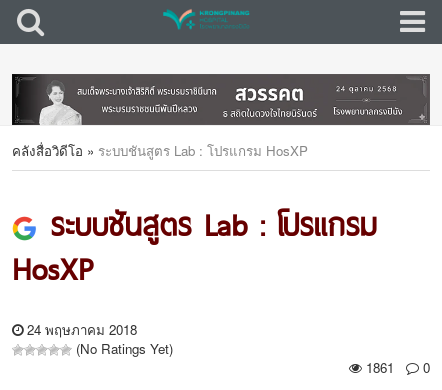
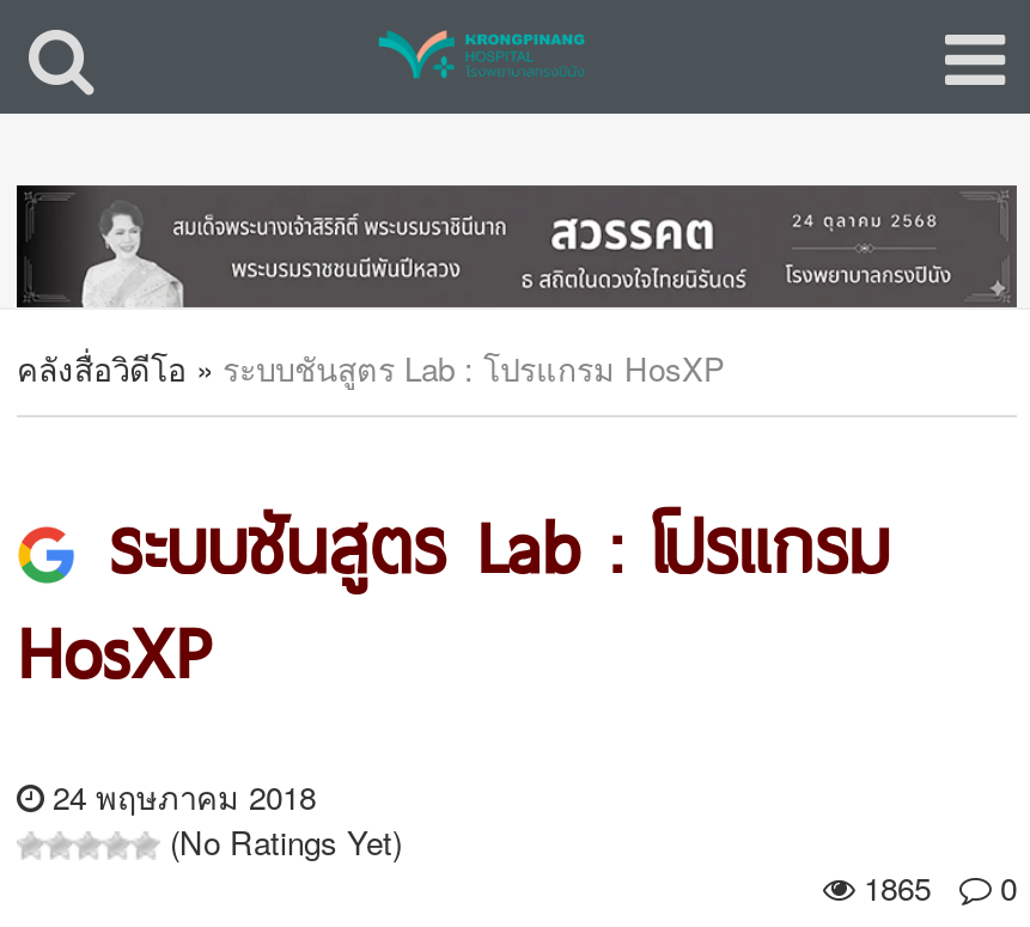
- 1861 0
+ 1865 0
